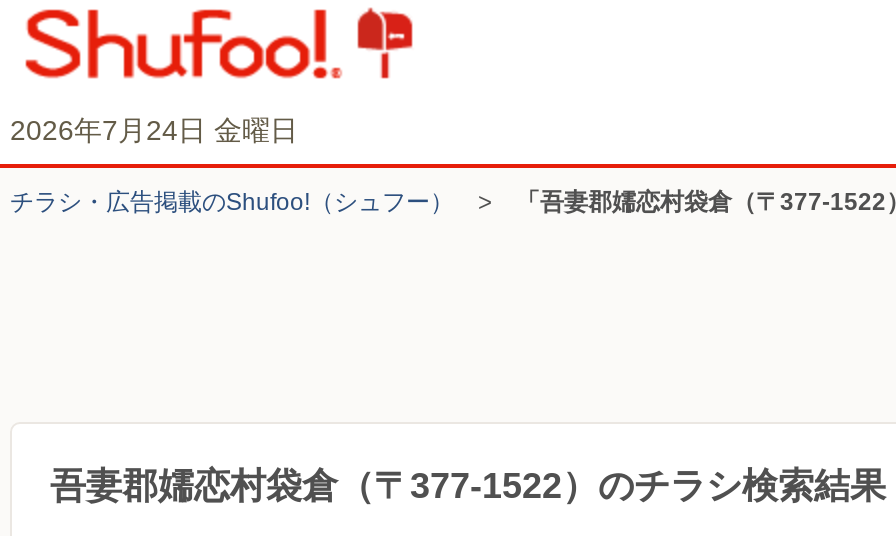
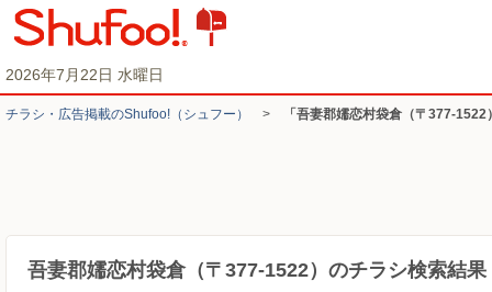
- 2026年7月24日 金曜日
+ 2026年7月22日 水曜日
